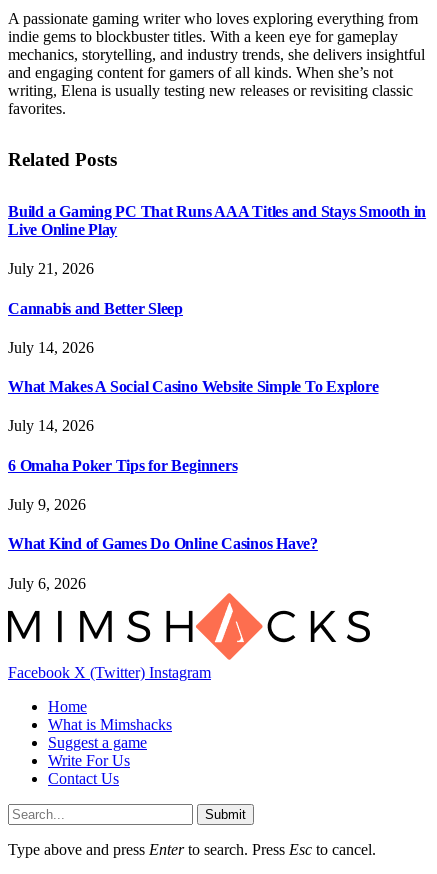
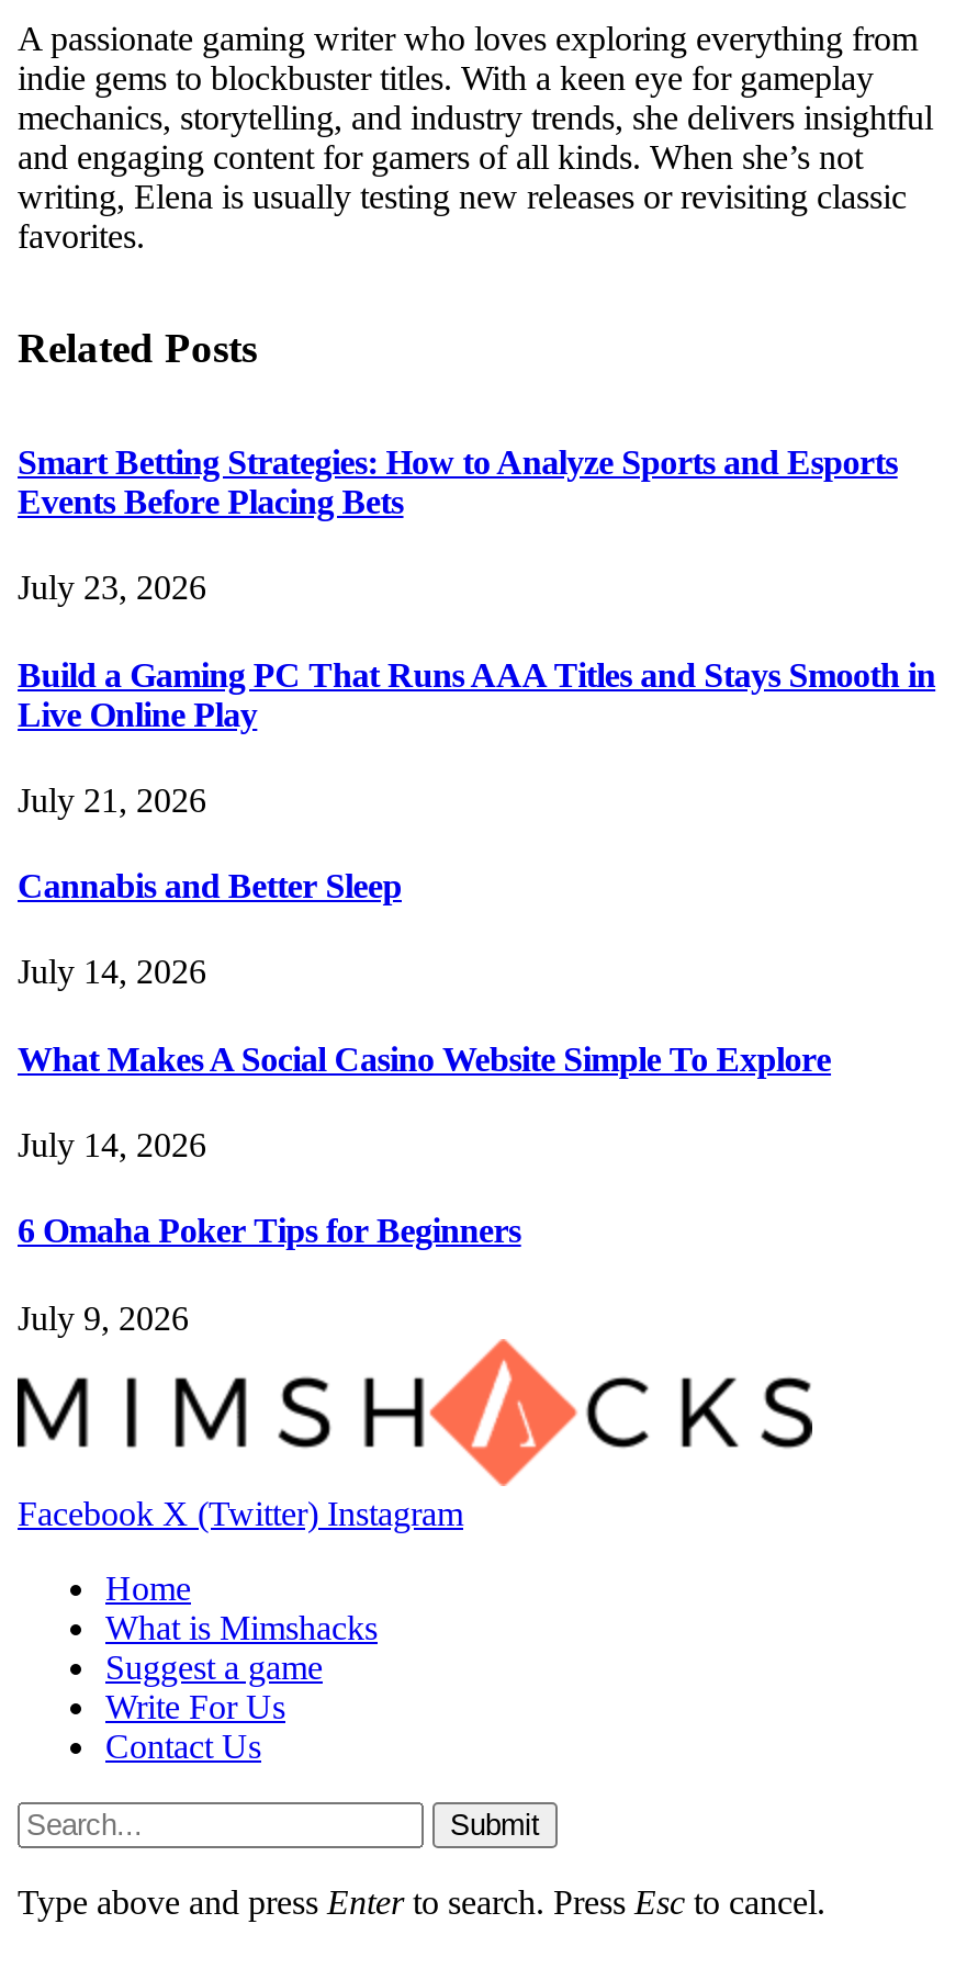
+ Smart Betting Strategies: How to Analyze Sports and Esports
+ Events Before Placing Bets
+ July 23, 2026

moved down: Build a Gaming PC That Runs AAA Titles and Stays Smooth in | Live Online Play | July 21, 2026 | ... | 6 Omaha Poker Tips for Beginners | July 9, 2026

- What Kind of Games Do Online Casinos Have?
- July 6, 2026
